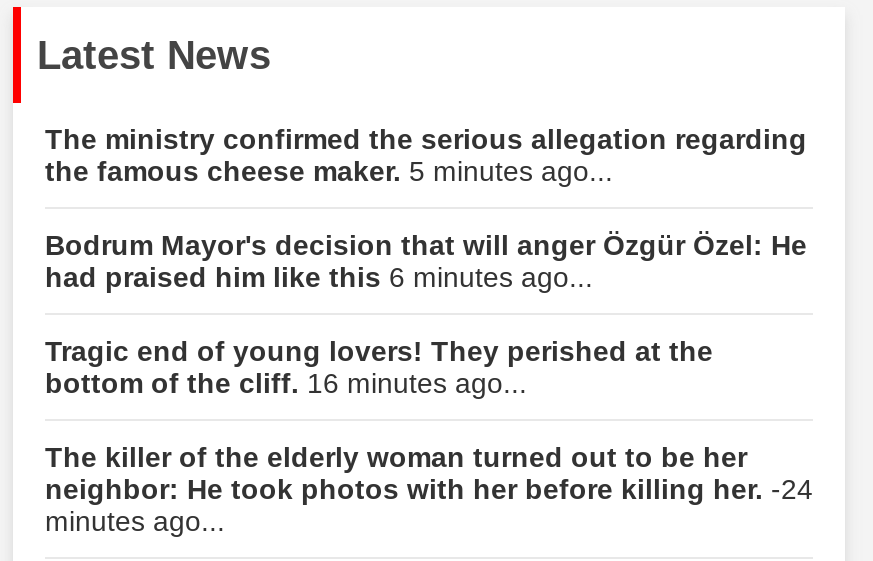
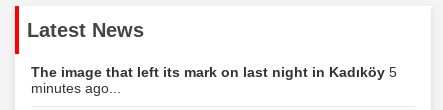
- The ministry confirmed the serious allegation regarding
- the famous cheese maker. 5 minutes ago...
- Bodrum Mayor's decision that will anger Özgür Özel: He
- had praised him like this 6 minutes ago...
- Tragic end of young lovers! They perished at the
- bottom of the cliff. 16 minutes ago...
- The killer of the elderly woman turned out to be her
- neighbor: He took photos with her before killing her. -24
+ The image that left its mark on last night in Kadıköy 5
